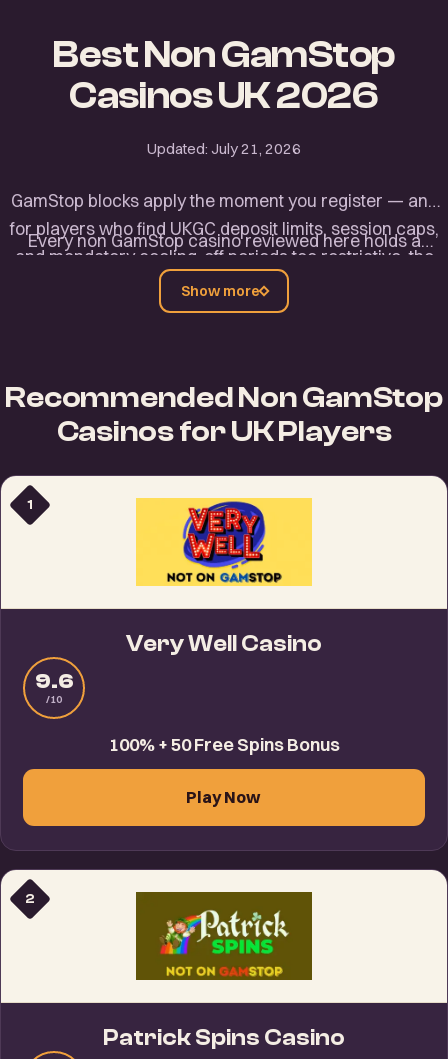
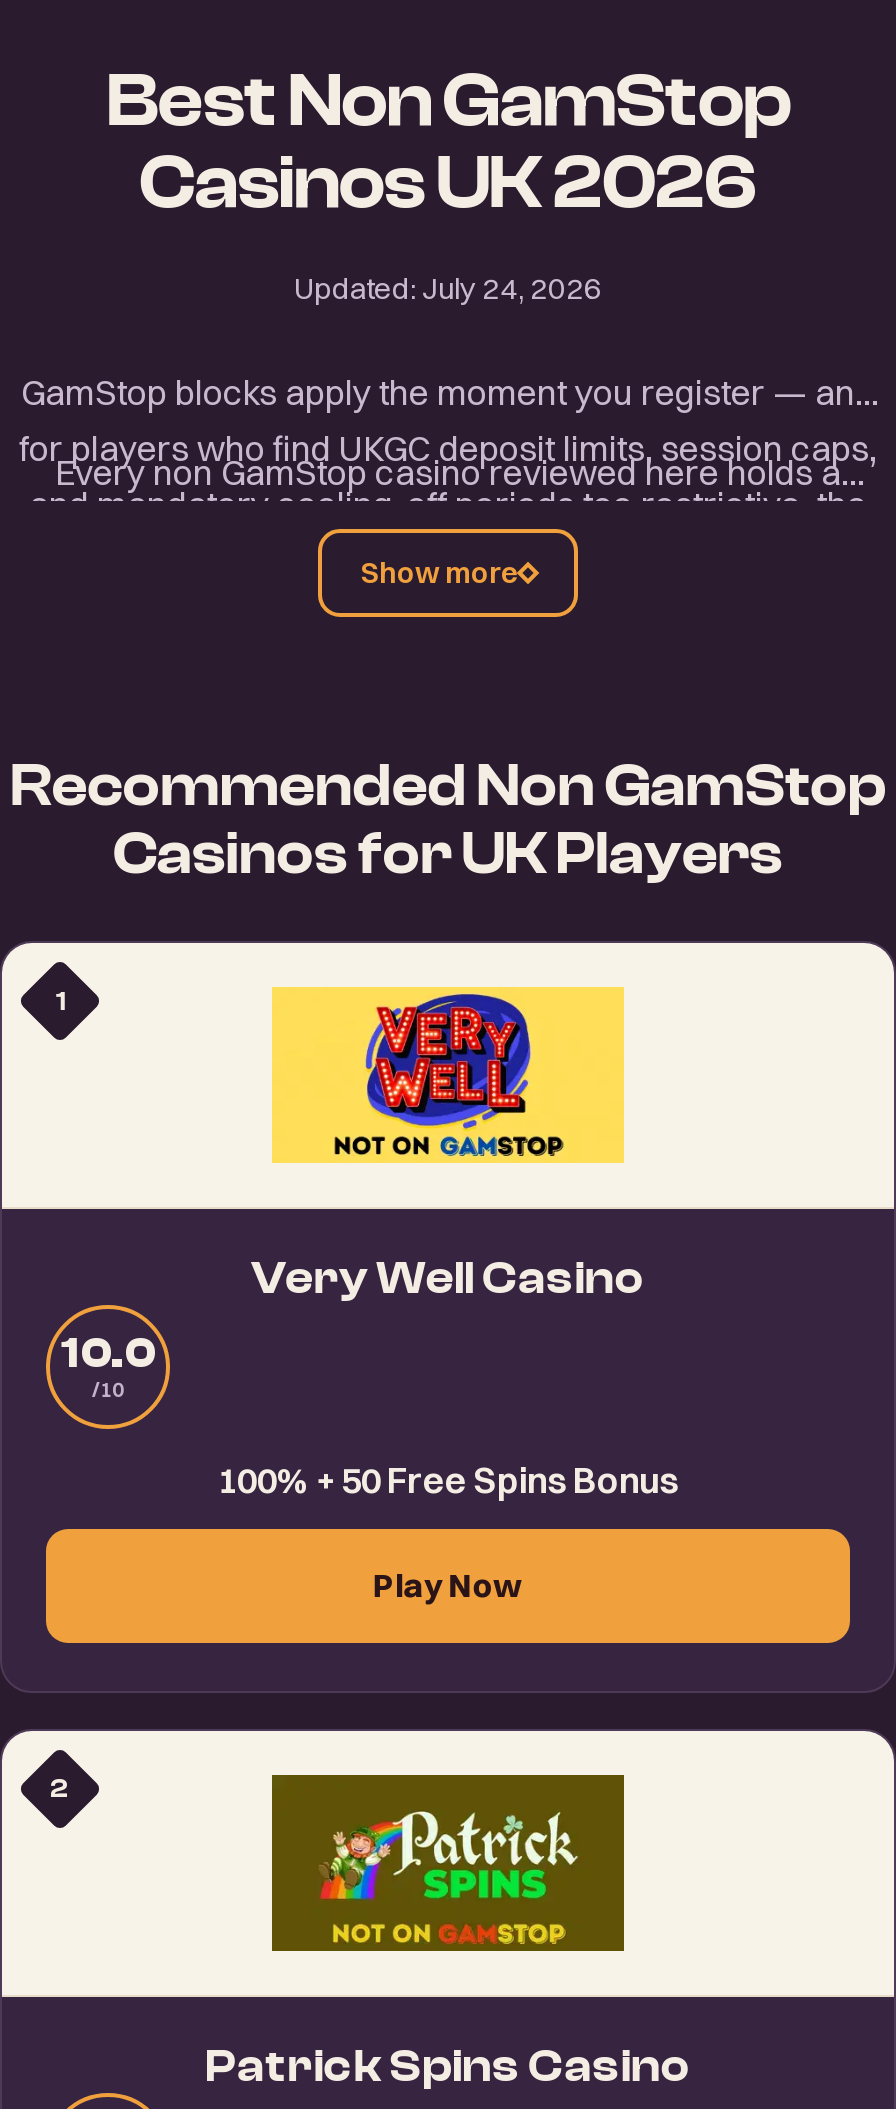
- Updated: July 21, 2026
+ Updated: July 24, 2026

- 9.6
+ 10.0
